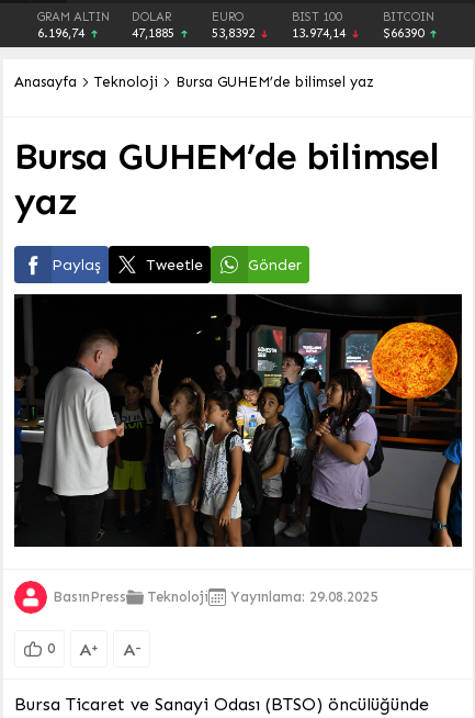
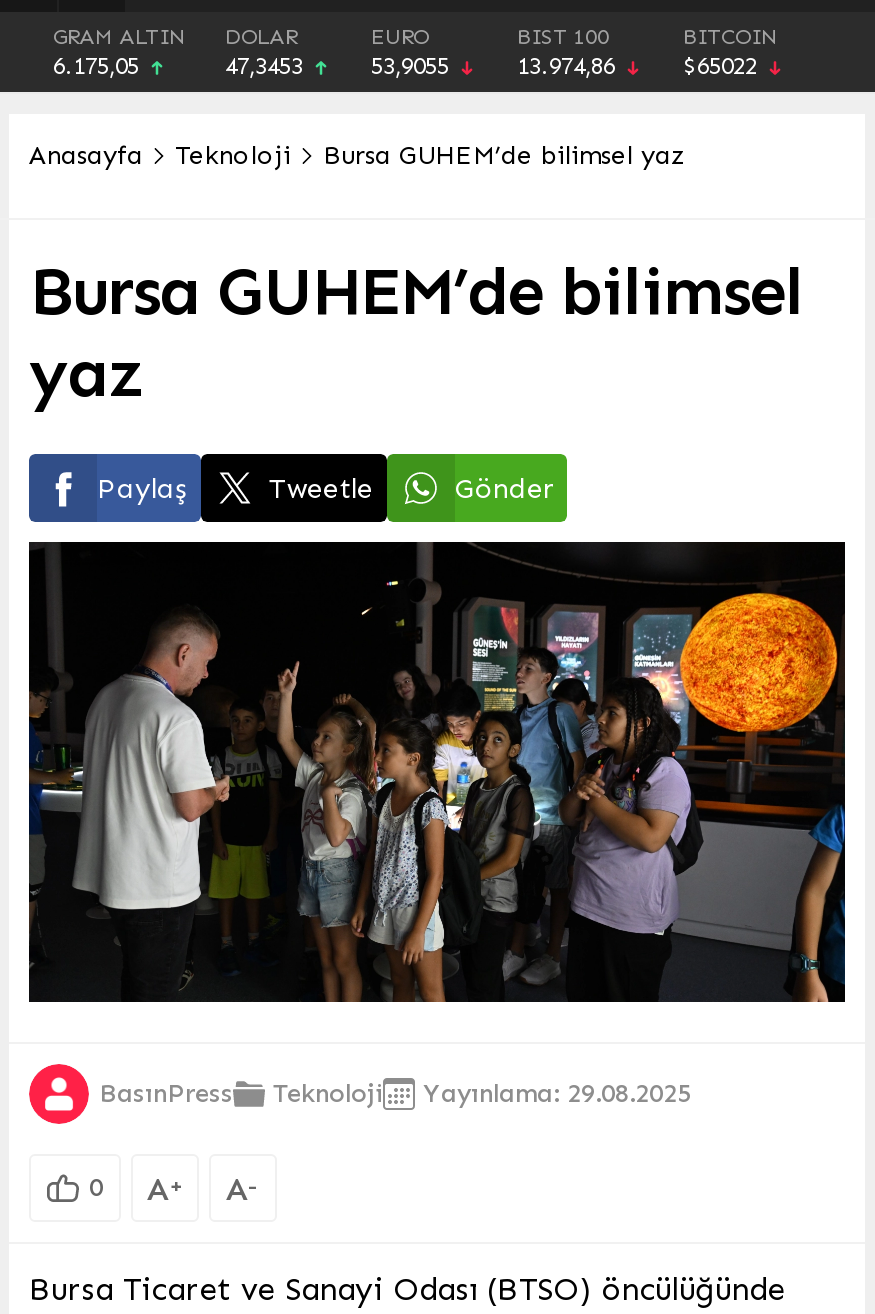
- 6.196,74
+ 6.175,05

- 47,1885
+ 47,3453

- 53,8392
+ 53,9055

- 13.974,14
+ 13.974,86

- $66390
+ $65022
